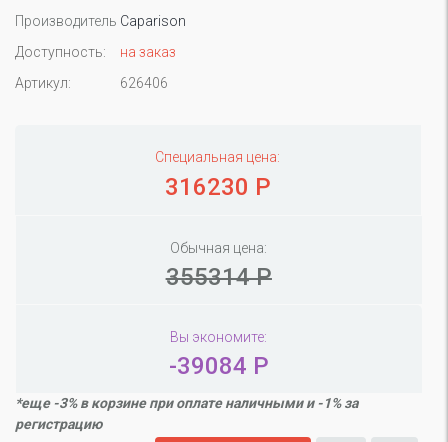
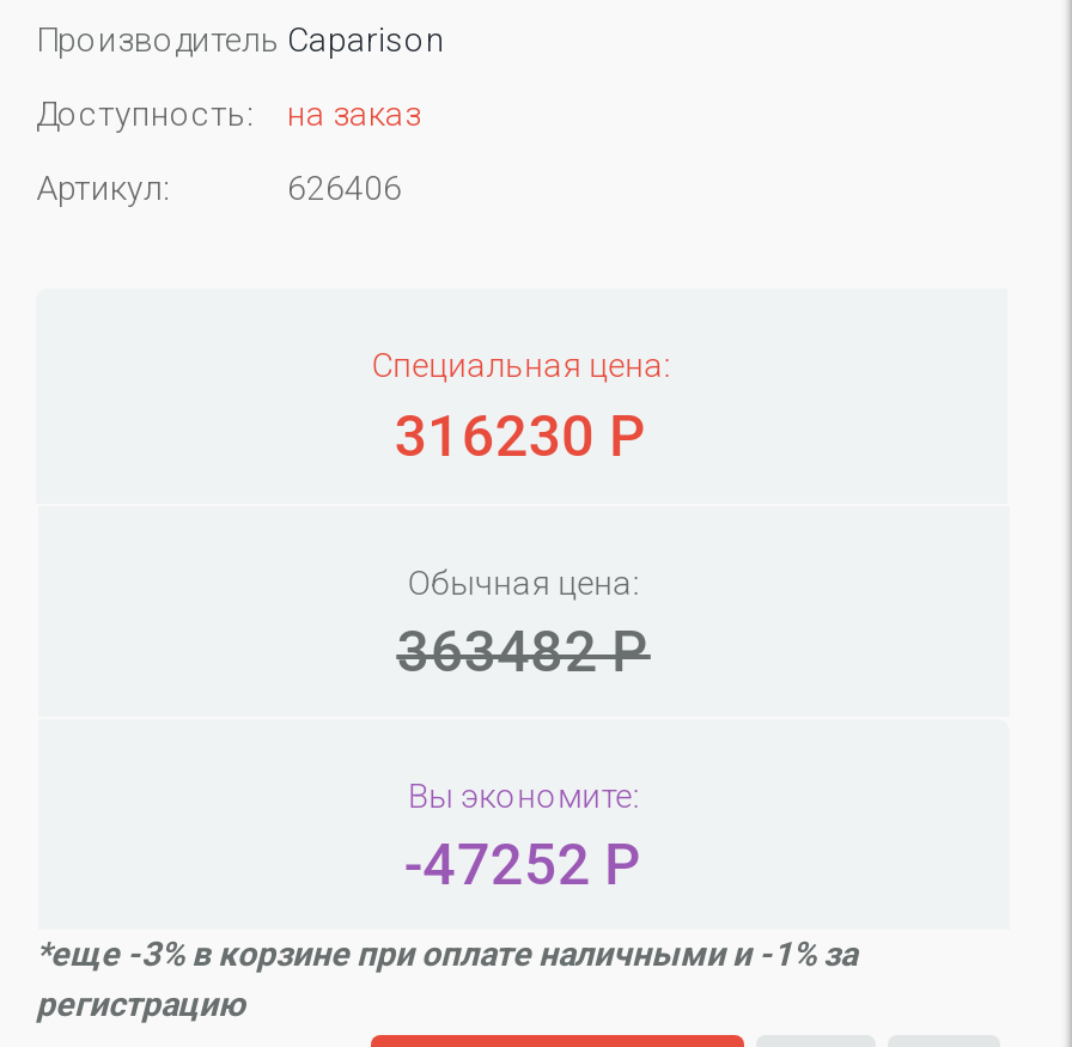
- 355314 Р
+ 363482 Р

- -39084 Р
+ -47252 Р
